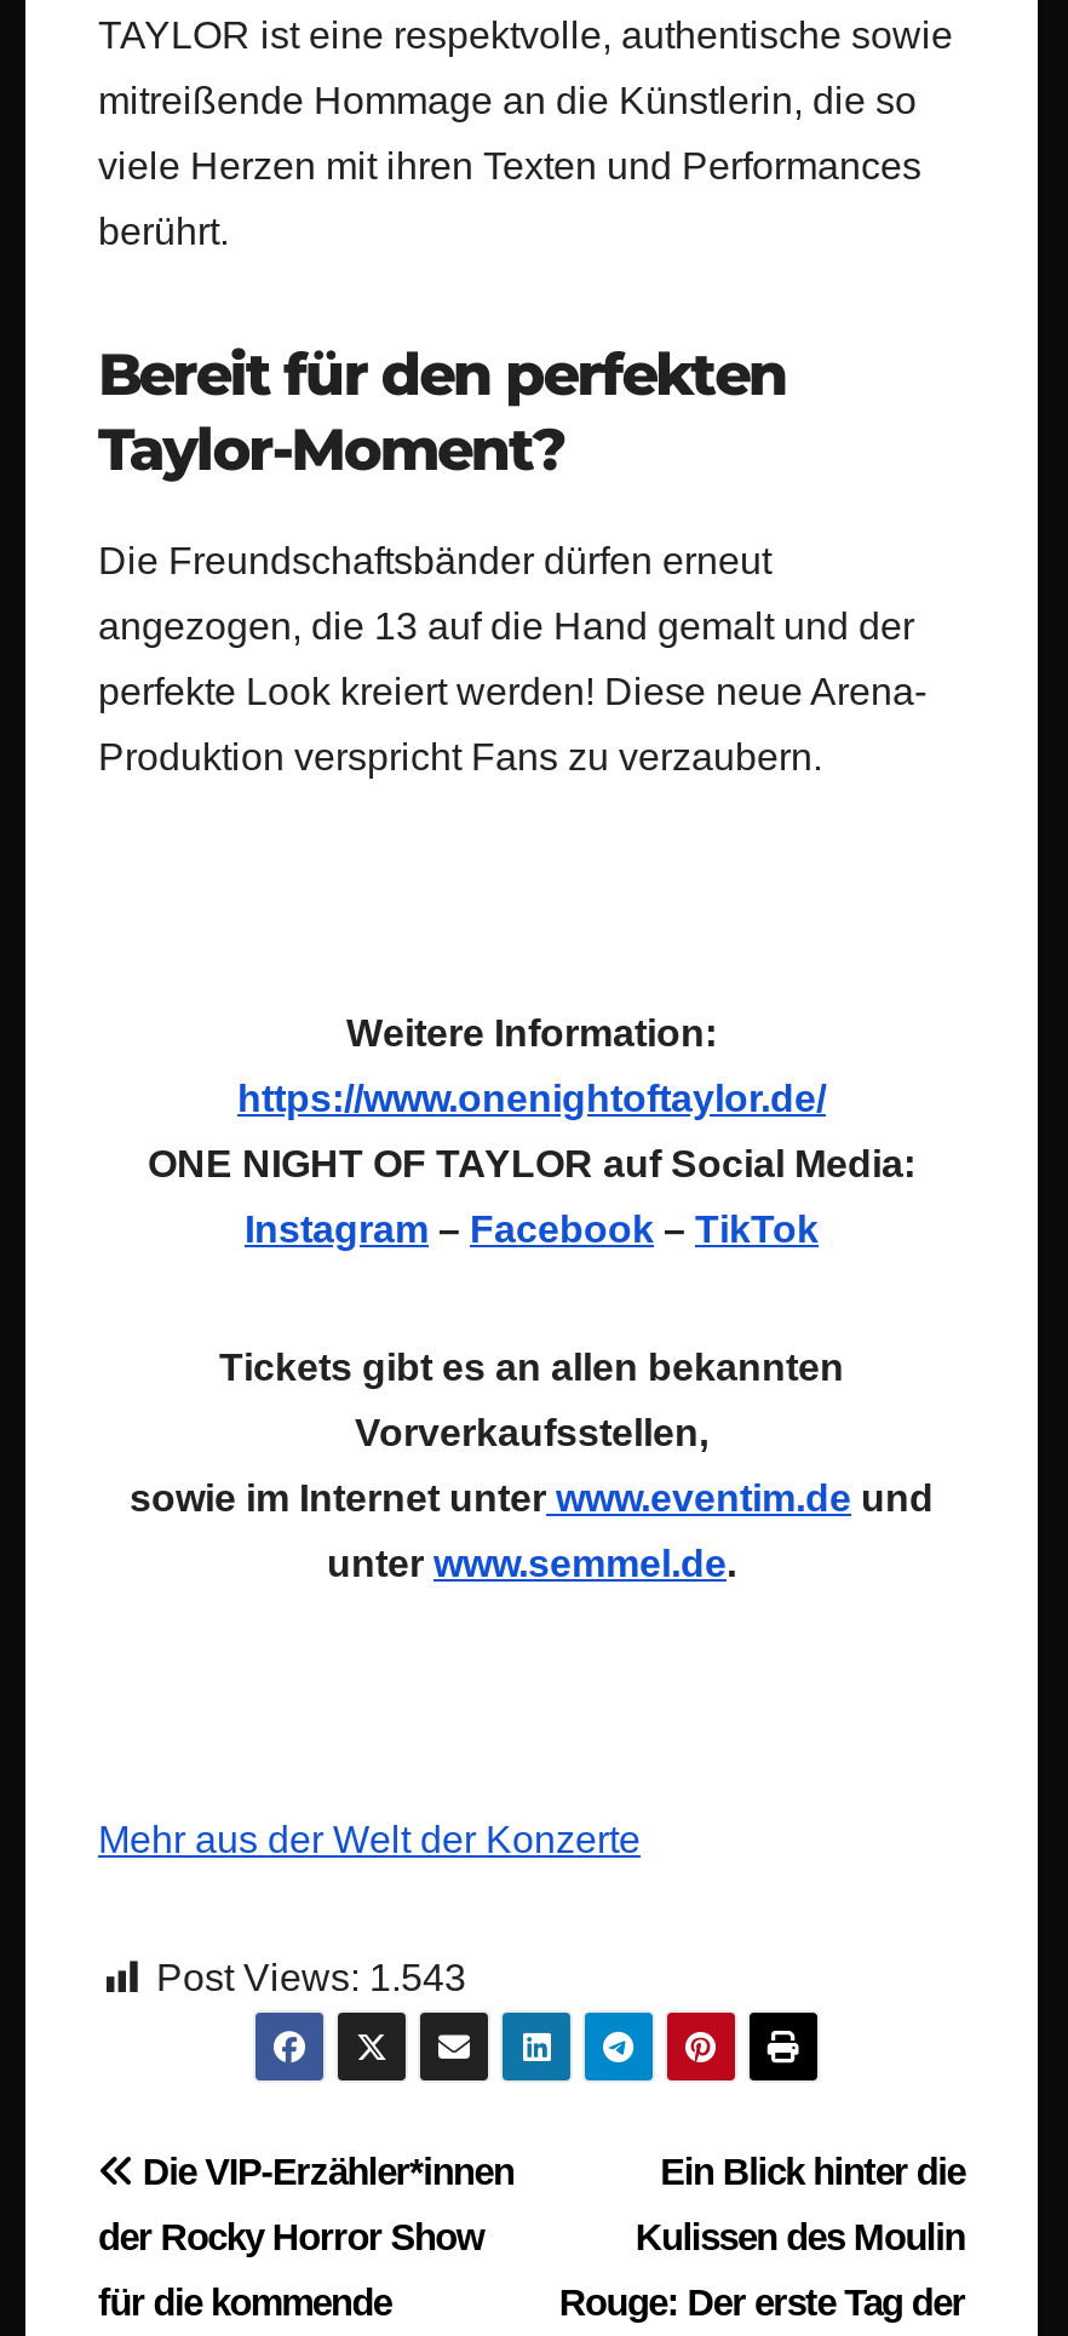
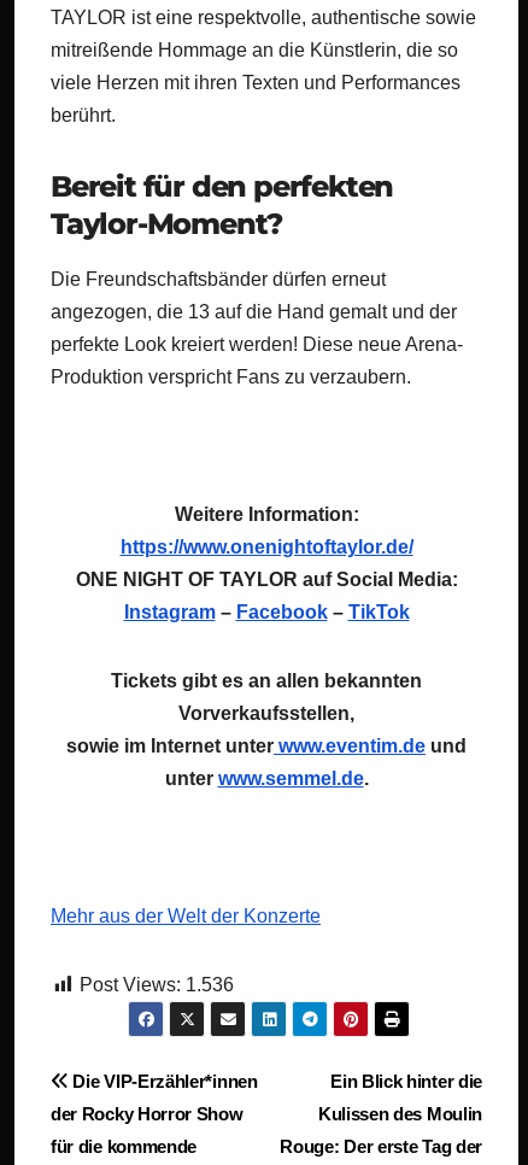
- Post Views: 1.543
+ Post Views: 1.536
